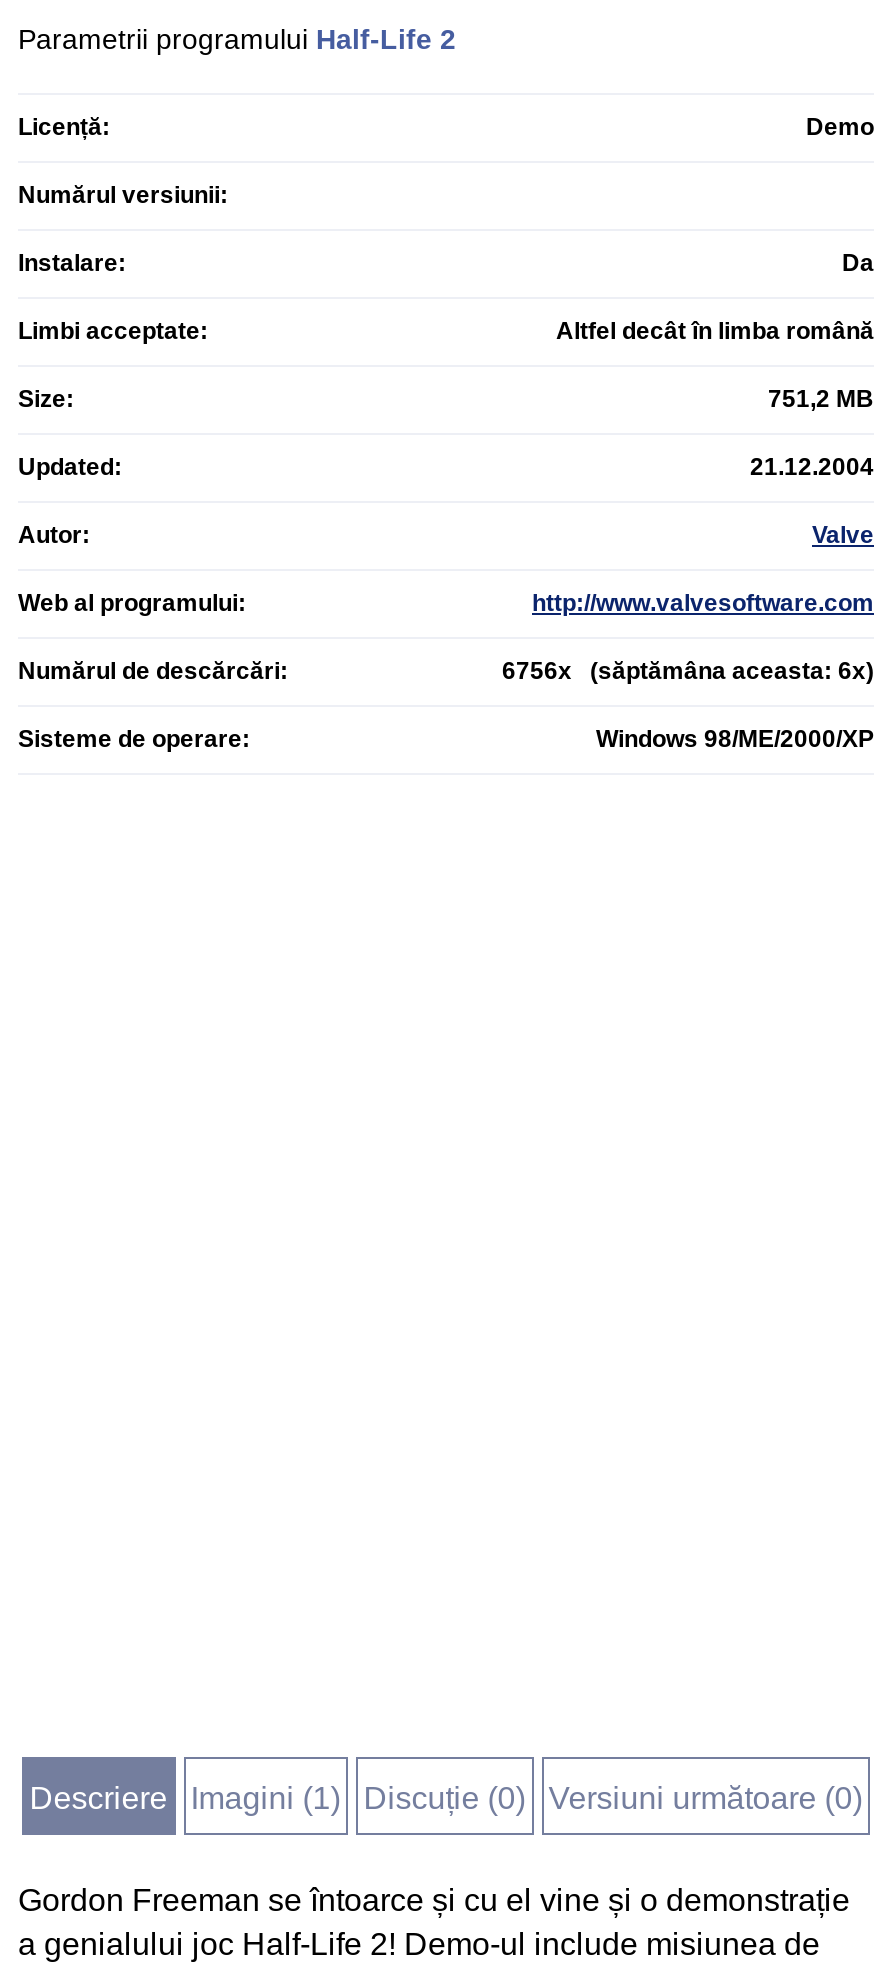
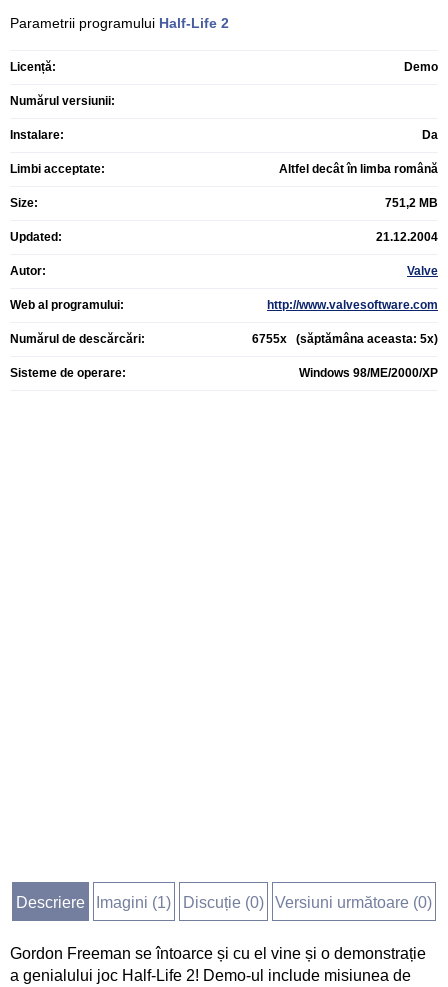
- 6756x (săptămâna aceasta: 6x)
+ 6755x (săptămâna aceasta: 5x)
